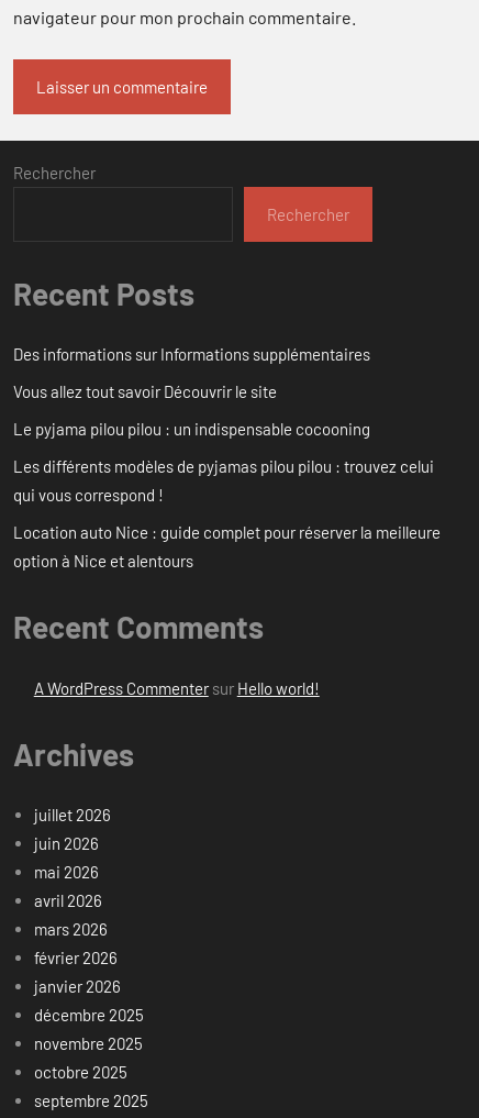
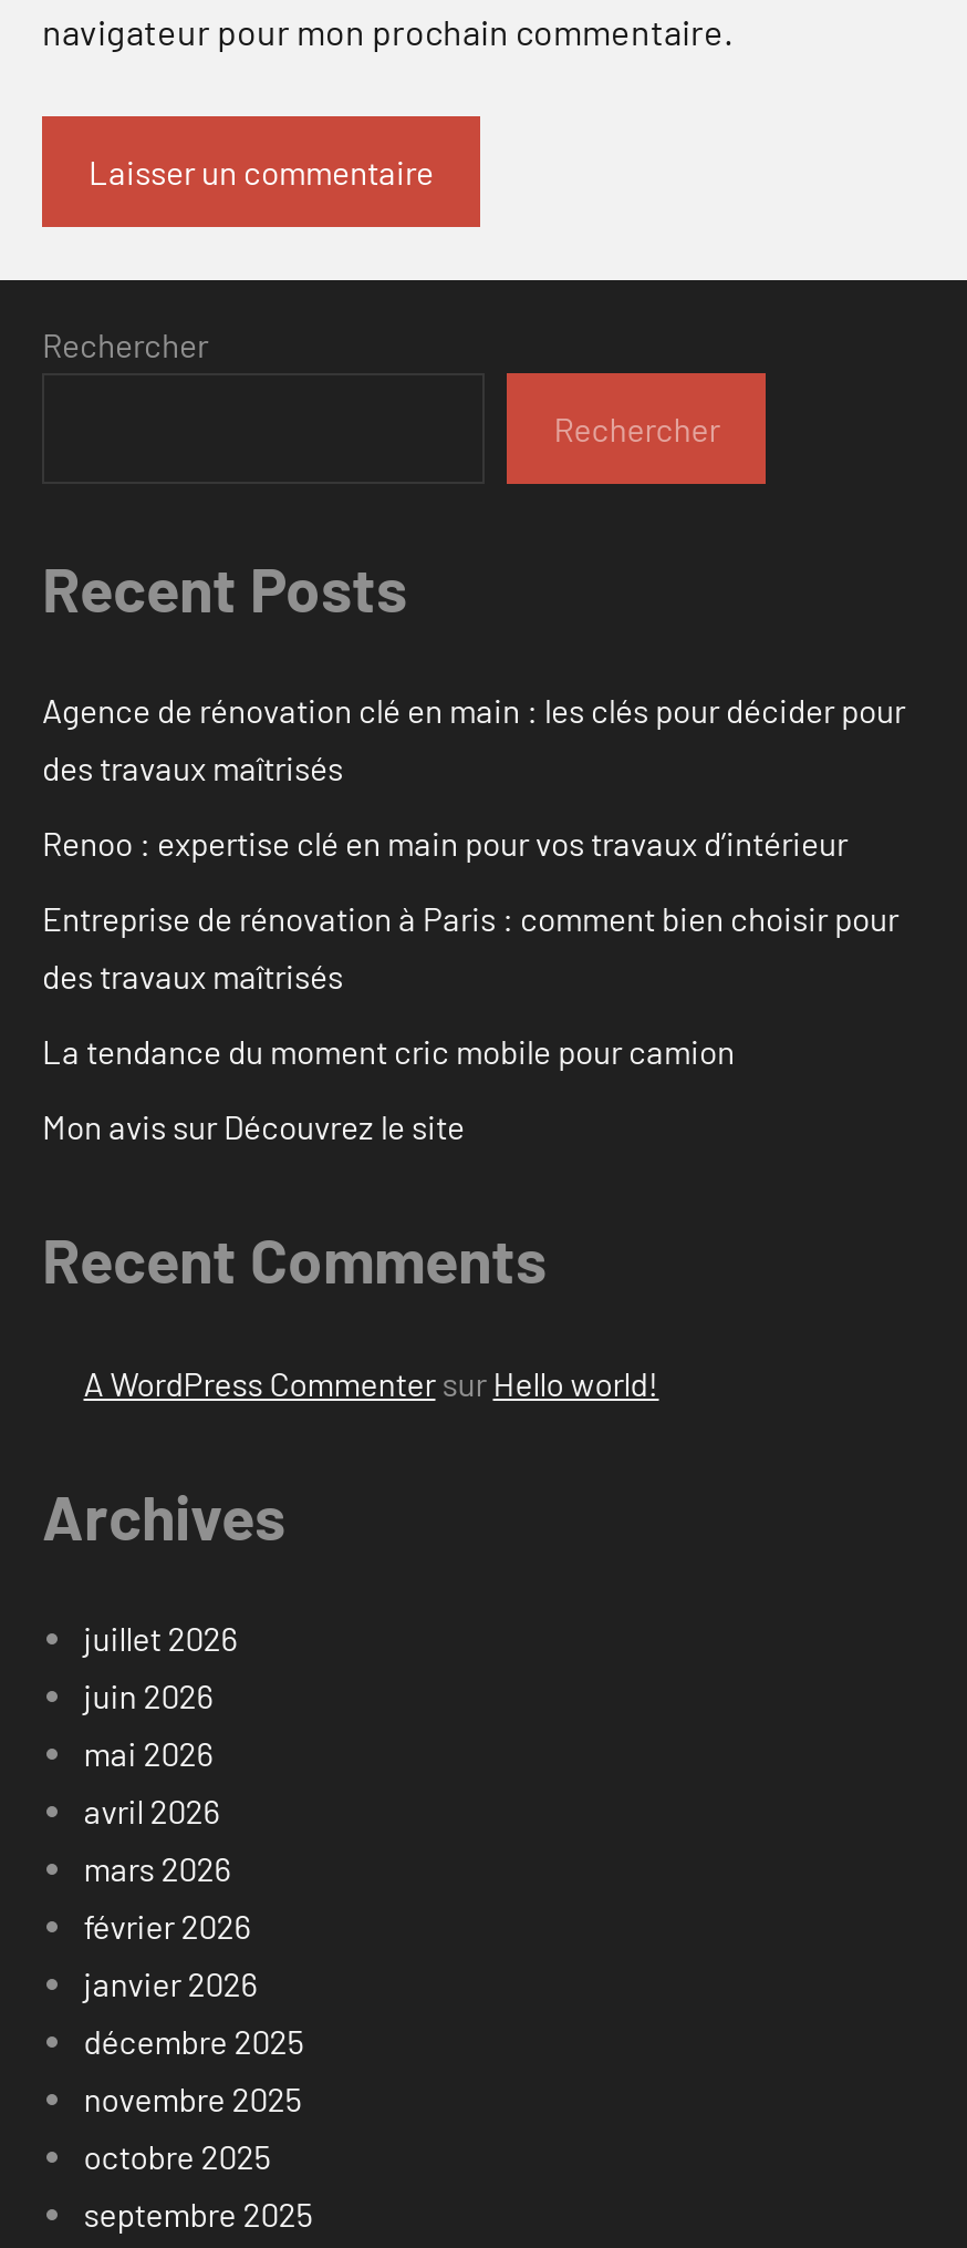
- Des informations sur Informations supplémentaires
+ Agence de rénovation clé en main : les clés pour décider pour
+ des travaux maîtrisés

- Vous allez tout savoir Découvrir le site
+ Renoo : expertise clé en main pour vos travaux d’intérieur

- Le pyjama pilou pilou : un indispensable cocooning
+ Entreprise de rénovation à Paris : comment bien choisir pour
+ des travaux maîtrisés

- Les différents modèles de pyjamas pilou pilou : trouvez celui
- qui vous correspond !
+ La tendance du moment cric mobile pour camion

- Location auto Nice : guide complet pour réserver la meilleure
- option à Nice et alentours
+ Mon avis sur Découvrez le site
